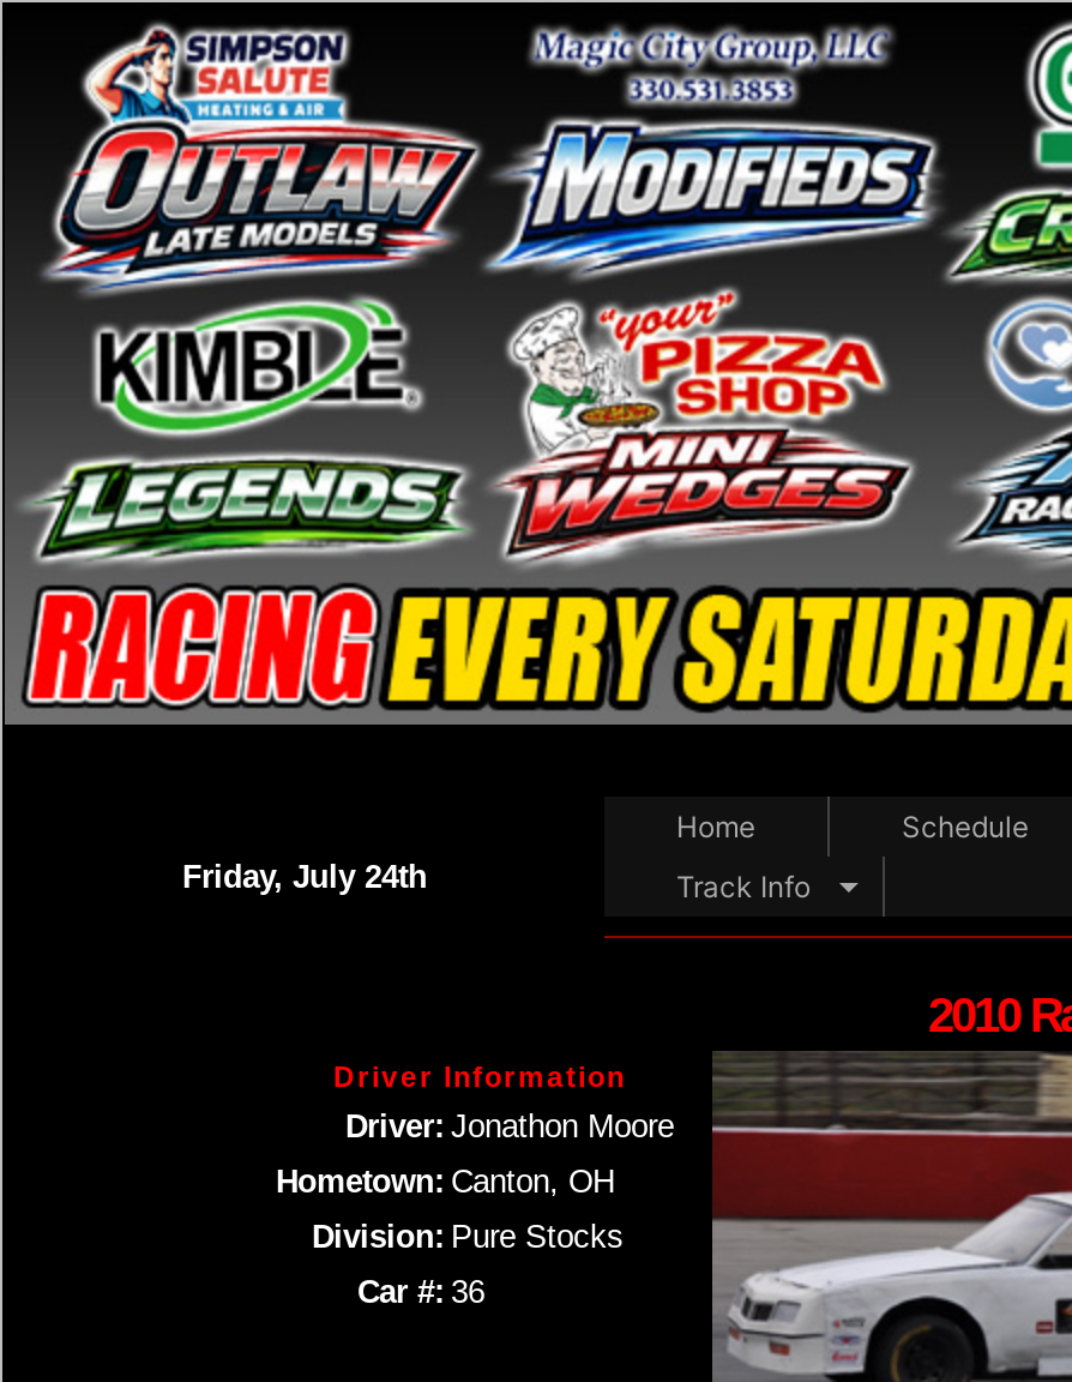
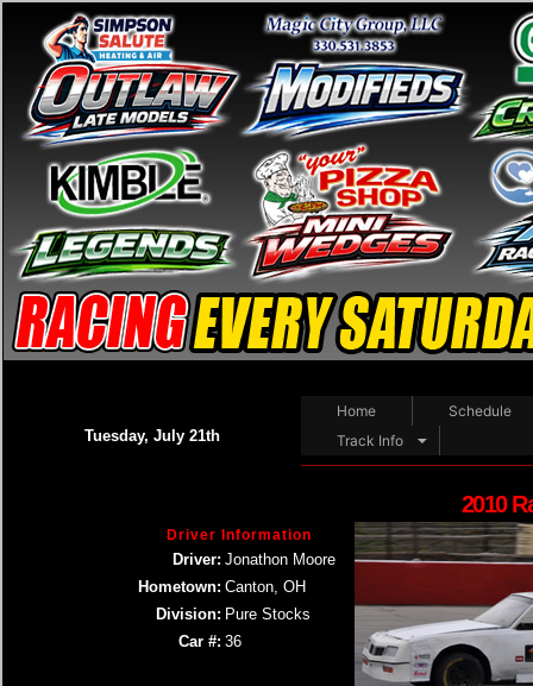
- Friday, July 24th
+ Tuesday, July 21th
